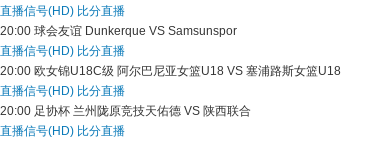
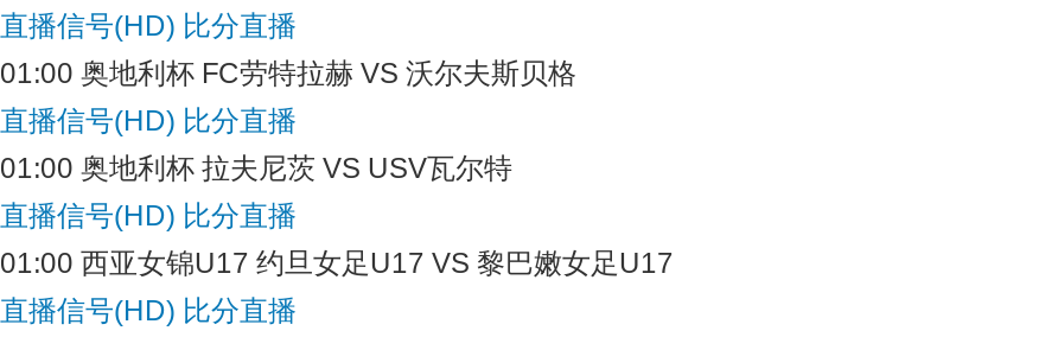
- 20:00 球会友谊Dunkerque VS Samsunspor
+ 01:00 奥地利杯FC劳特拉赫 VS 沃尔夫斯贝格

- 20:00 欧女锦U18C级阿尔巴尼亚女篮U18 VS 塞浦路斯女篮U18
+ 01:00 奥地利杯拉夫尼茨 VS USV瓦尔特

- 20:00 足协杯兰州陇原竞技天佑德 VS 陕西联合
+ 01:00 西亚女锦U17约旦女足U17 VS 黎巴嫩女足U17
